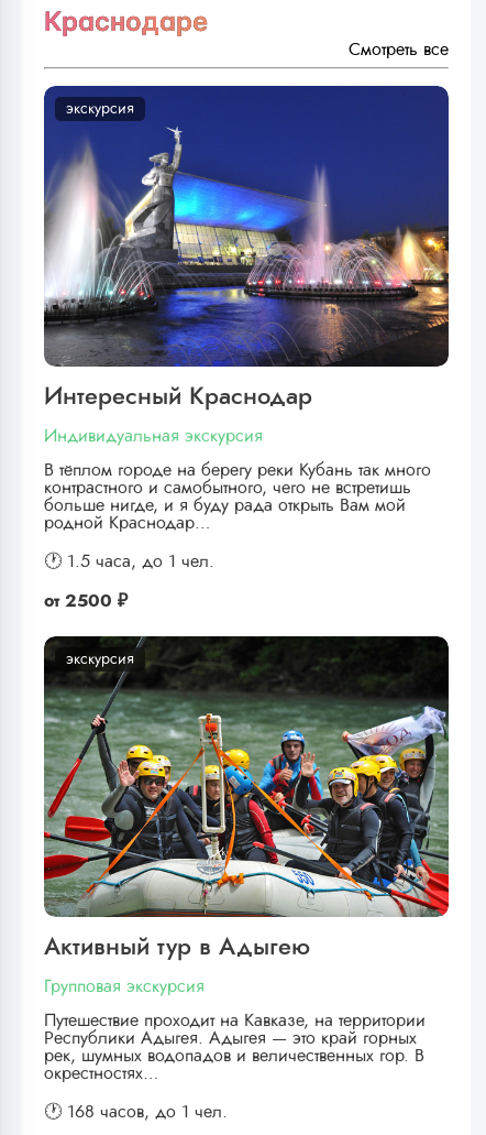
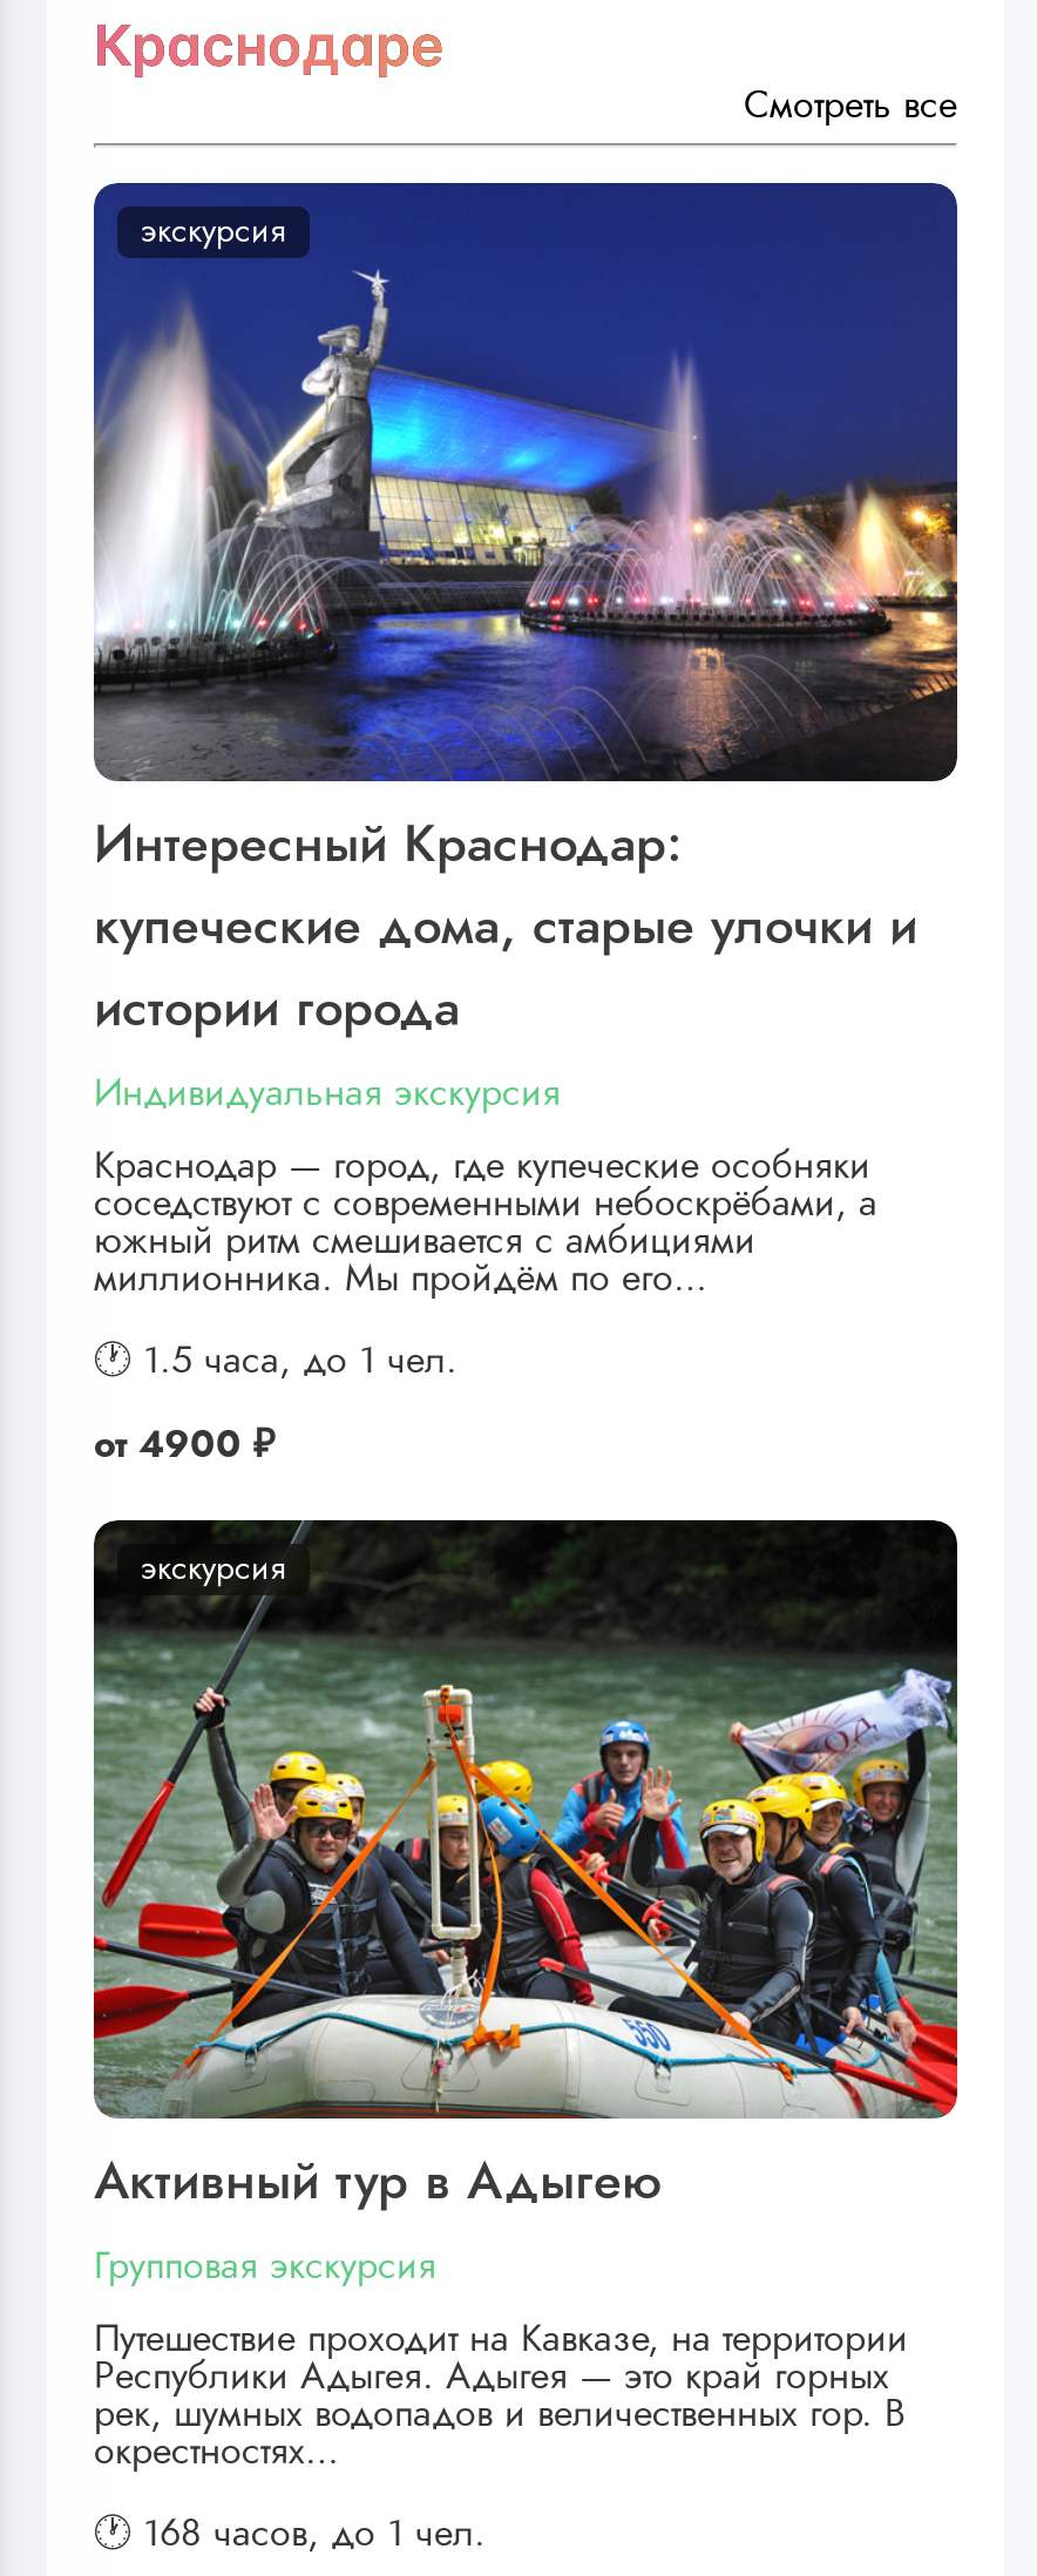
- Интересный Краснодар
+ Интересный Краснодар:
+ купеческие дома, старые улочки и
+ истории города

- В тёплом городе на берегу реки Кубань так много
- контрастного и самобытного, чего не встретишь
- больше нигде, и я буду рада открыть Вам мой
- родной Краснодар…
+ Краснодар — город, где купеческие особняки
+ соседствуют с современными небоскрёбами, а
+ южный ритм смешивается с амбициями
+ миллионника. Мы пройдём по его…

- от 2500 ₽
+ от 4900 ₽
